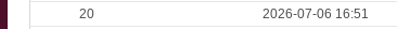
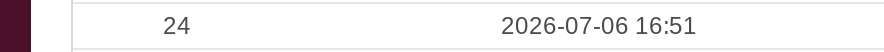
- 20
+ 24
